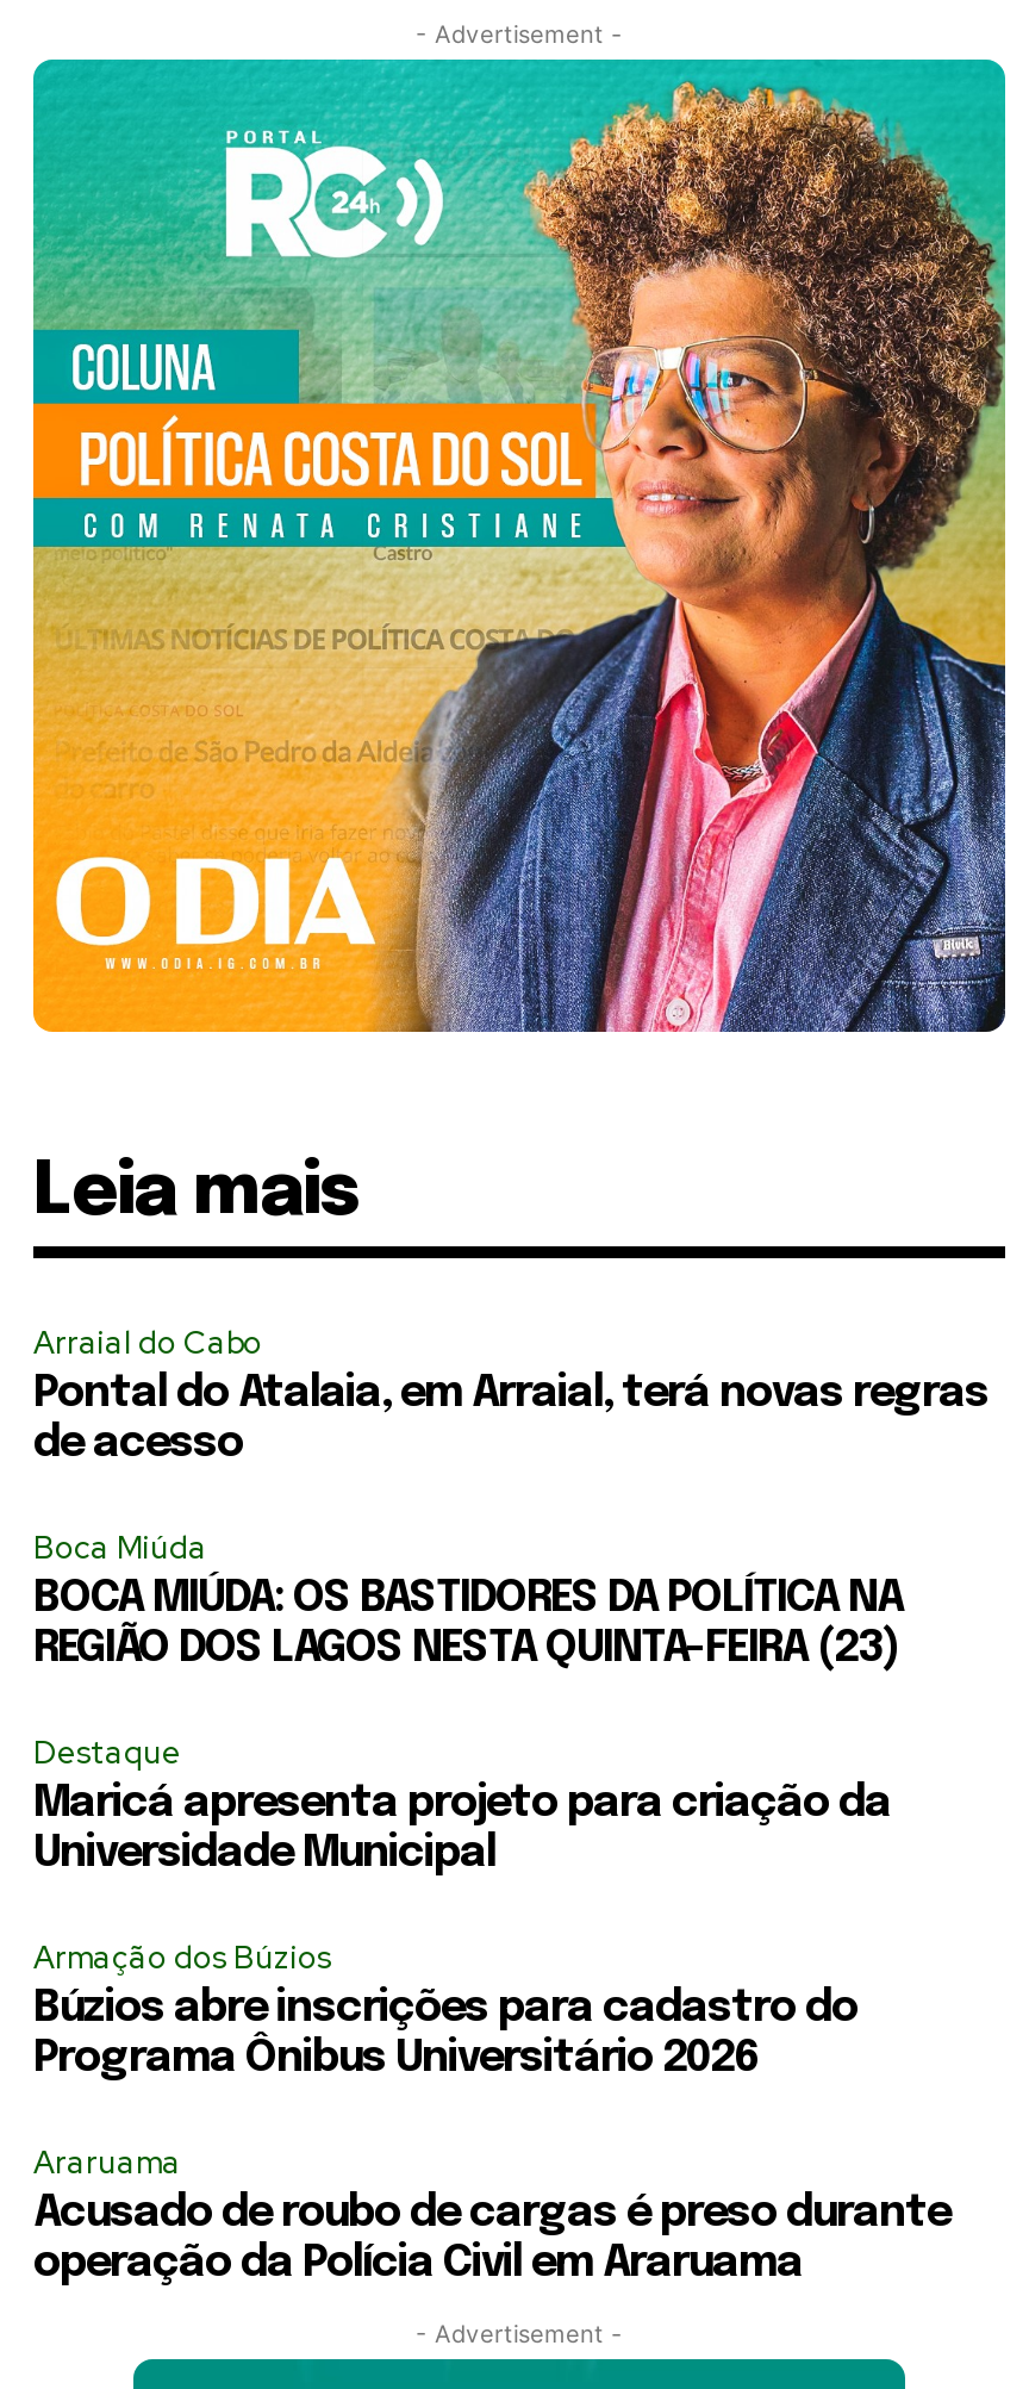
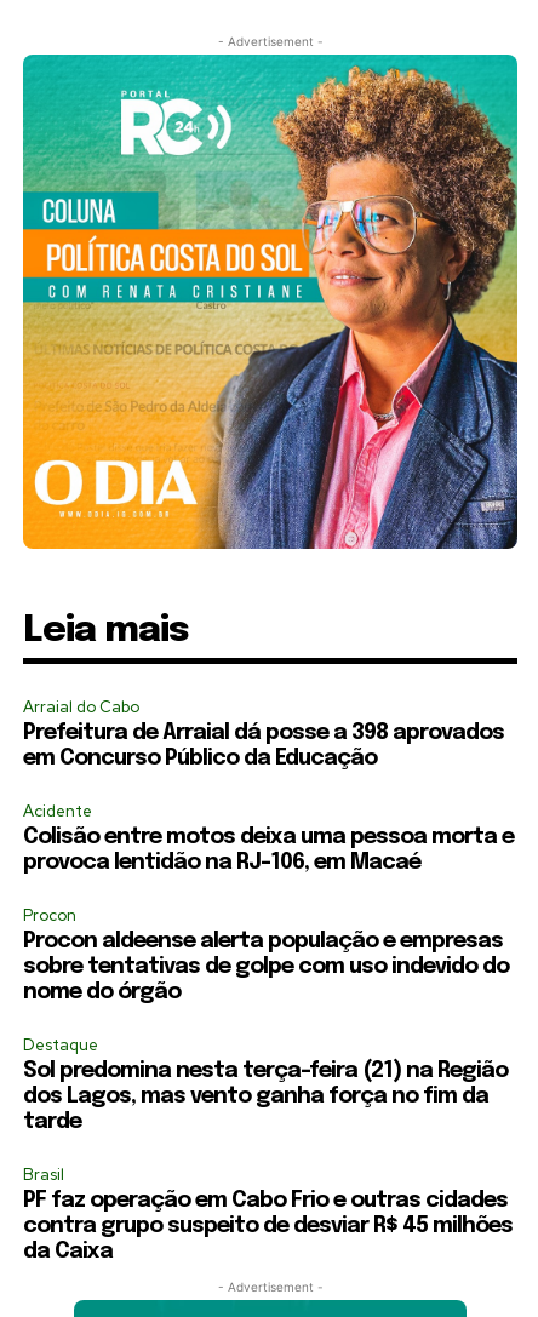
- Pontal do Atalaia, em Arraial, terá novas regras
- de acesso
- Boca Miúda
- BOCA MIÚDA: OS BASTIDORES DA POLÍTICA NA
- REGIÃO DOS LAGOS NESTA QUINTA-FEIRA (23)
+ Prefeitura de Arraial dá posse a 398 aprovados
+ em Concurso Público da Educação
+ Acidente
+ Colisão entre motos deixa uma pessoa morta e
+ provoca lentidão na RJ-106, em Macaé
+ Procon
+ Procon aldeense alerta população e empresas
+ sobre tentativas de golpe com uso indevido do
+ nome do órgão

moved down: Destaque

- Maricá apresenta projeto para criação da
- Universidade Municipal
- Armação dos Búzios
- Búzios abre inscrições para cadastro do
- Programa Ônibus Universitário 2026
- Araruama
- Acusado de roubo de cargas é preso durante
- operação da Polícia Civil em Araruama
+ Sol predomina nesta terça-feira (21) na Região
+ dos Lagos, mas vento ganha força no fim da
+ tarde
+ Brasil
+ PF faz operação em Cabo Frio e outras cidades
+ contra grupo suspeito de desviar R$ 45 milhões
+ da Caixa
